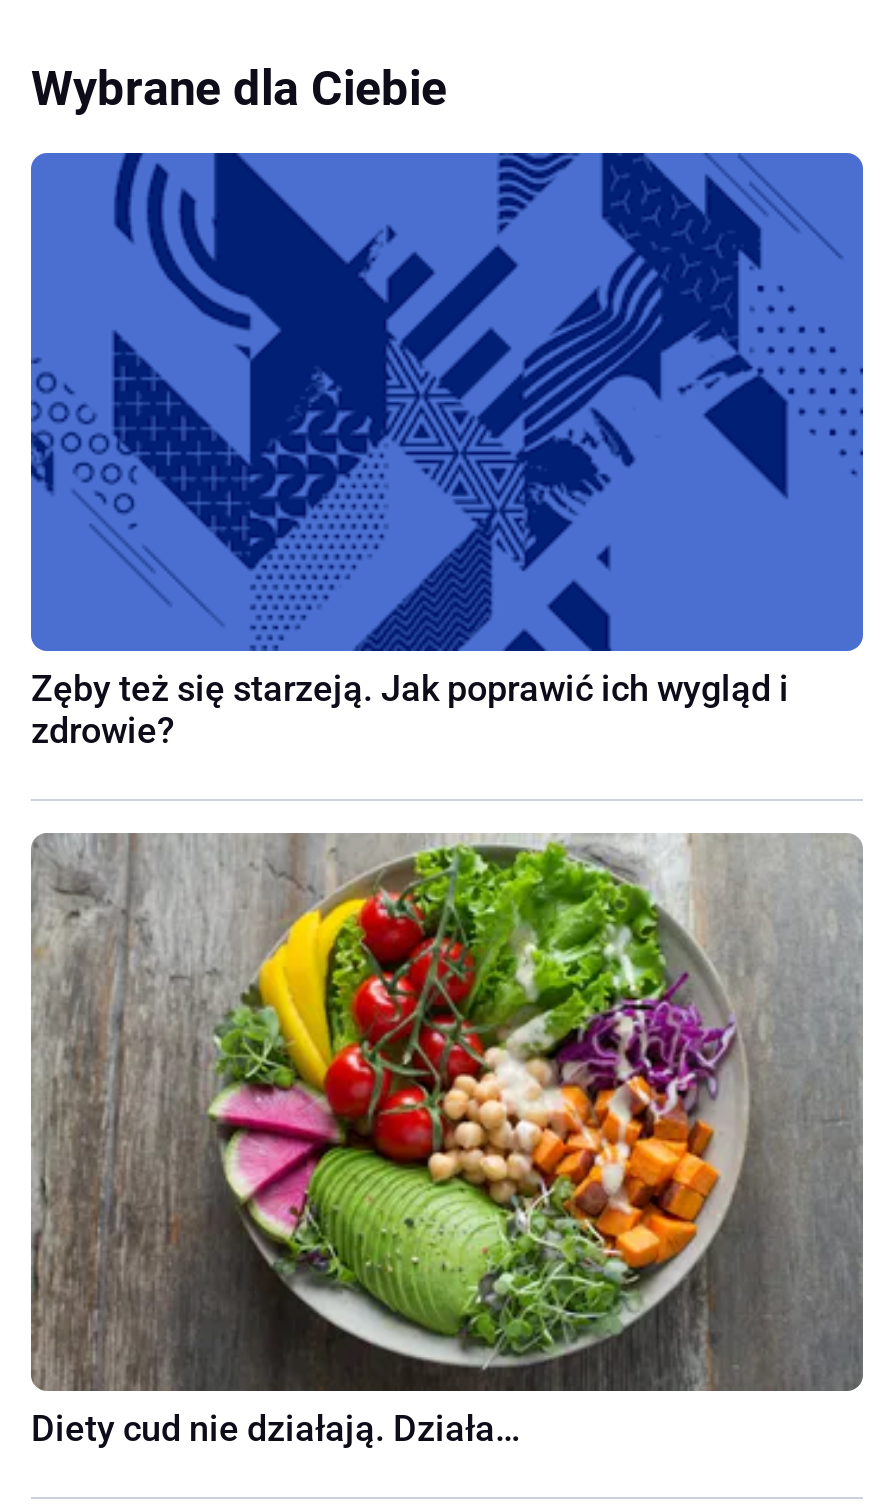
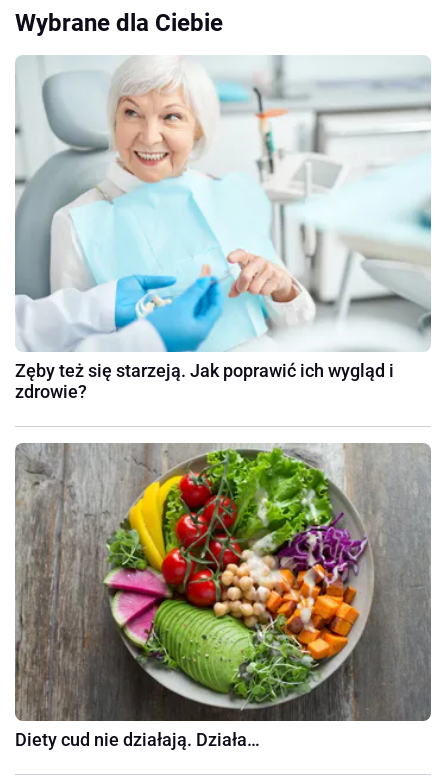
- [image]
+ [image]
